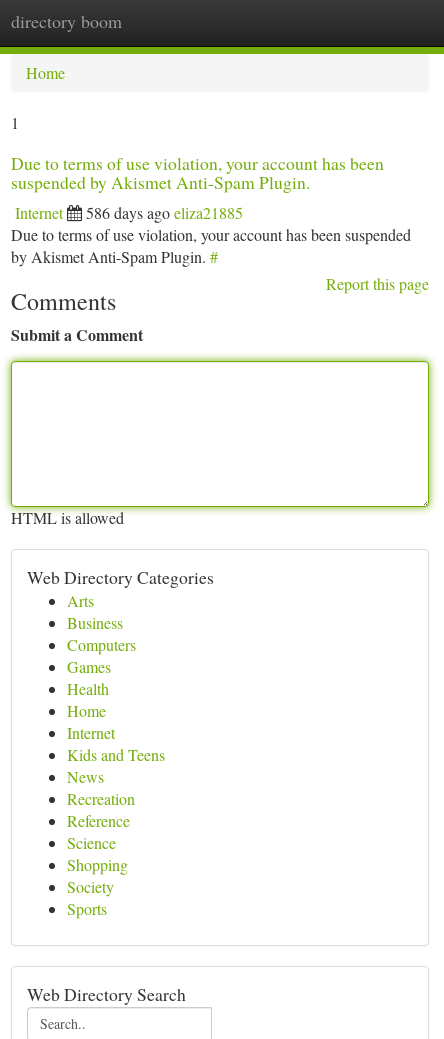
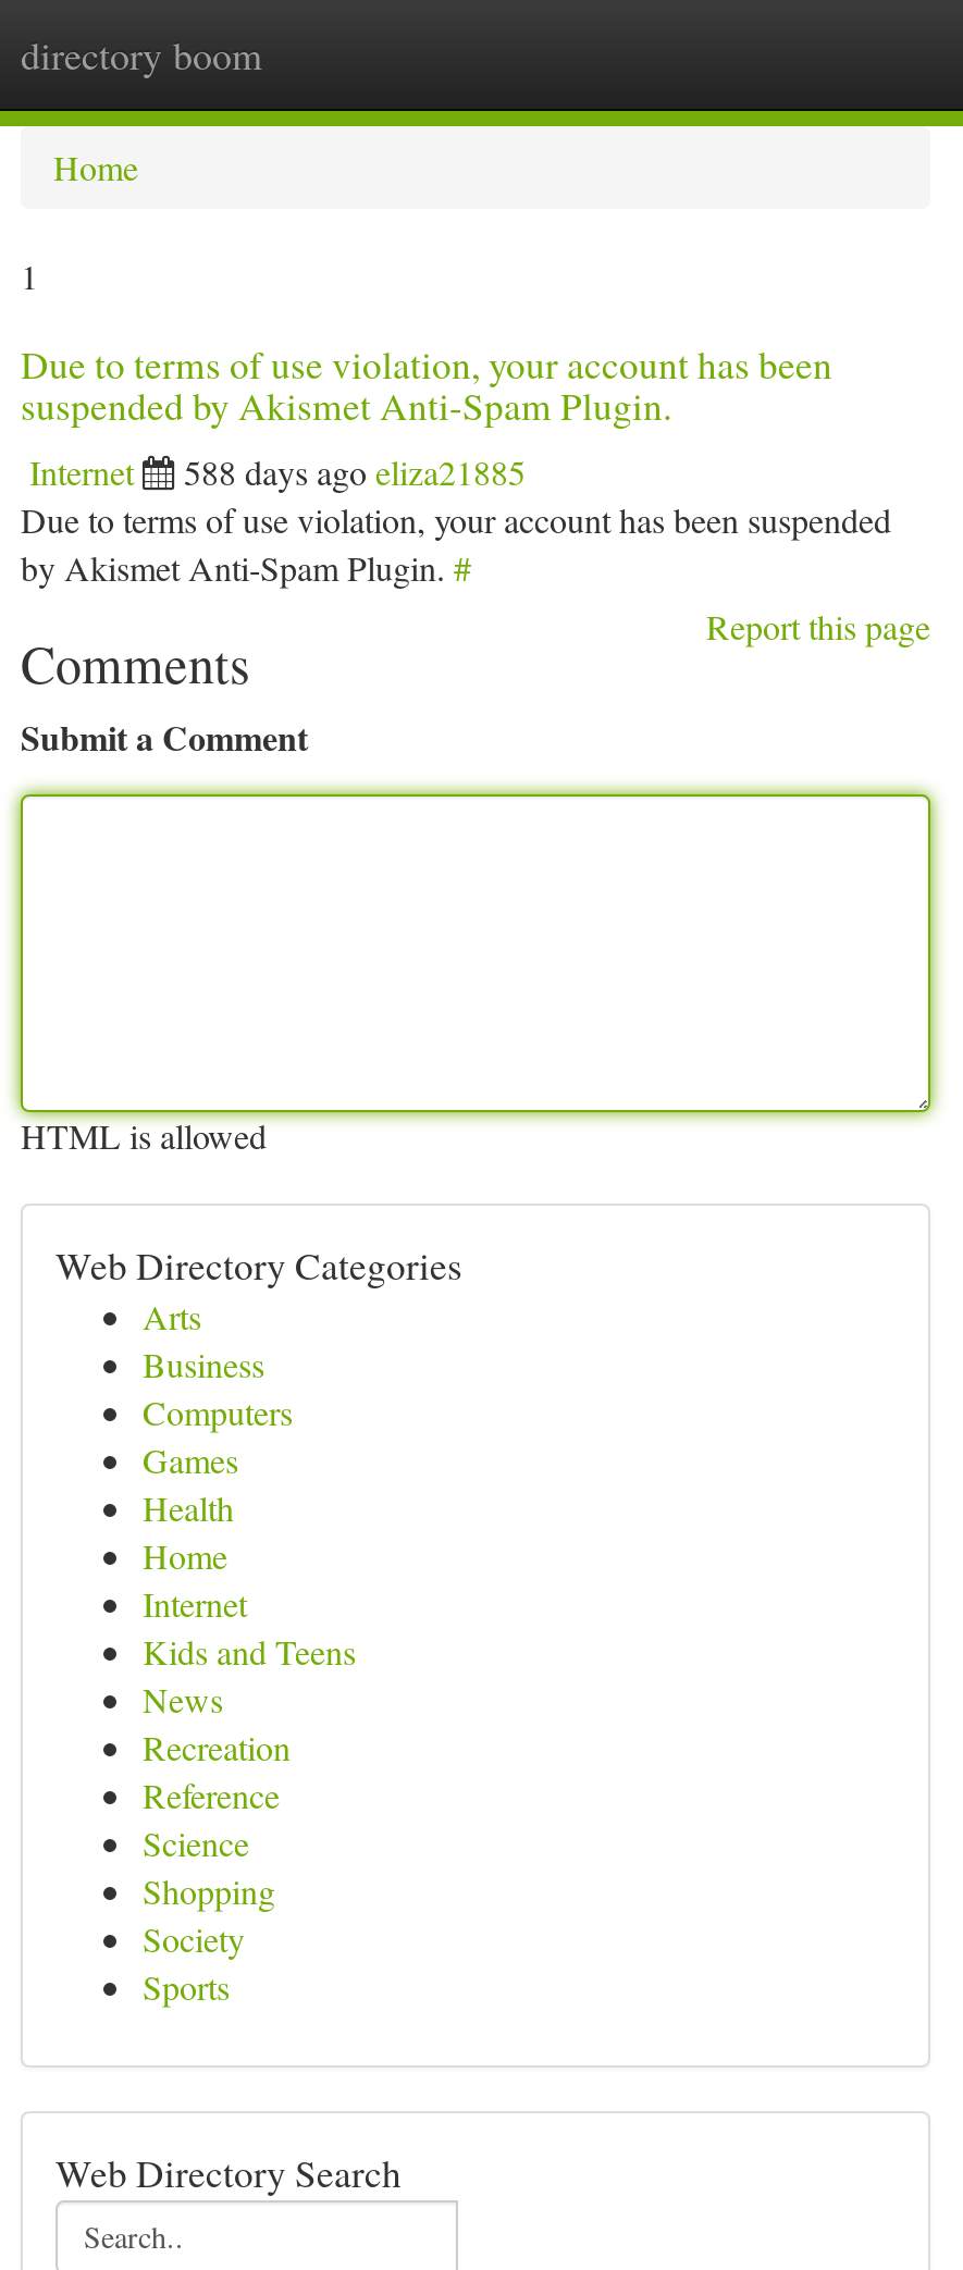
- 586 days ago eliza21885
+ 588 days ago eliza21885
